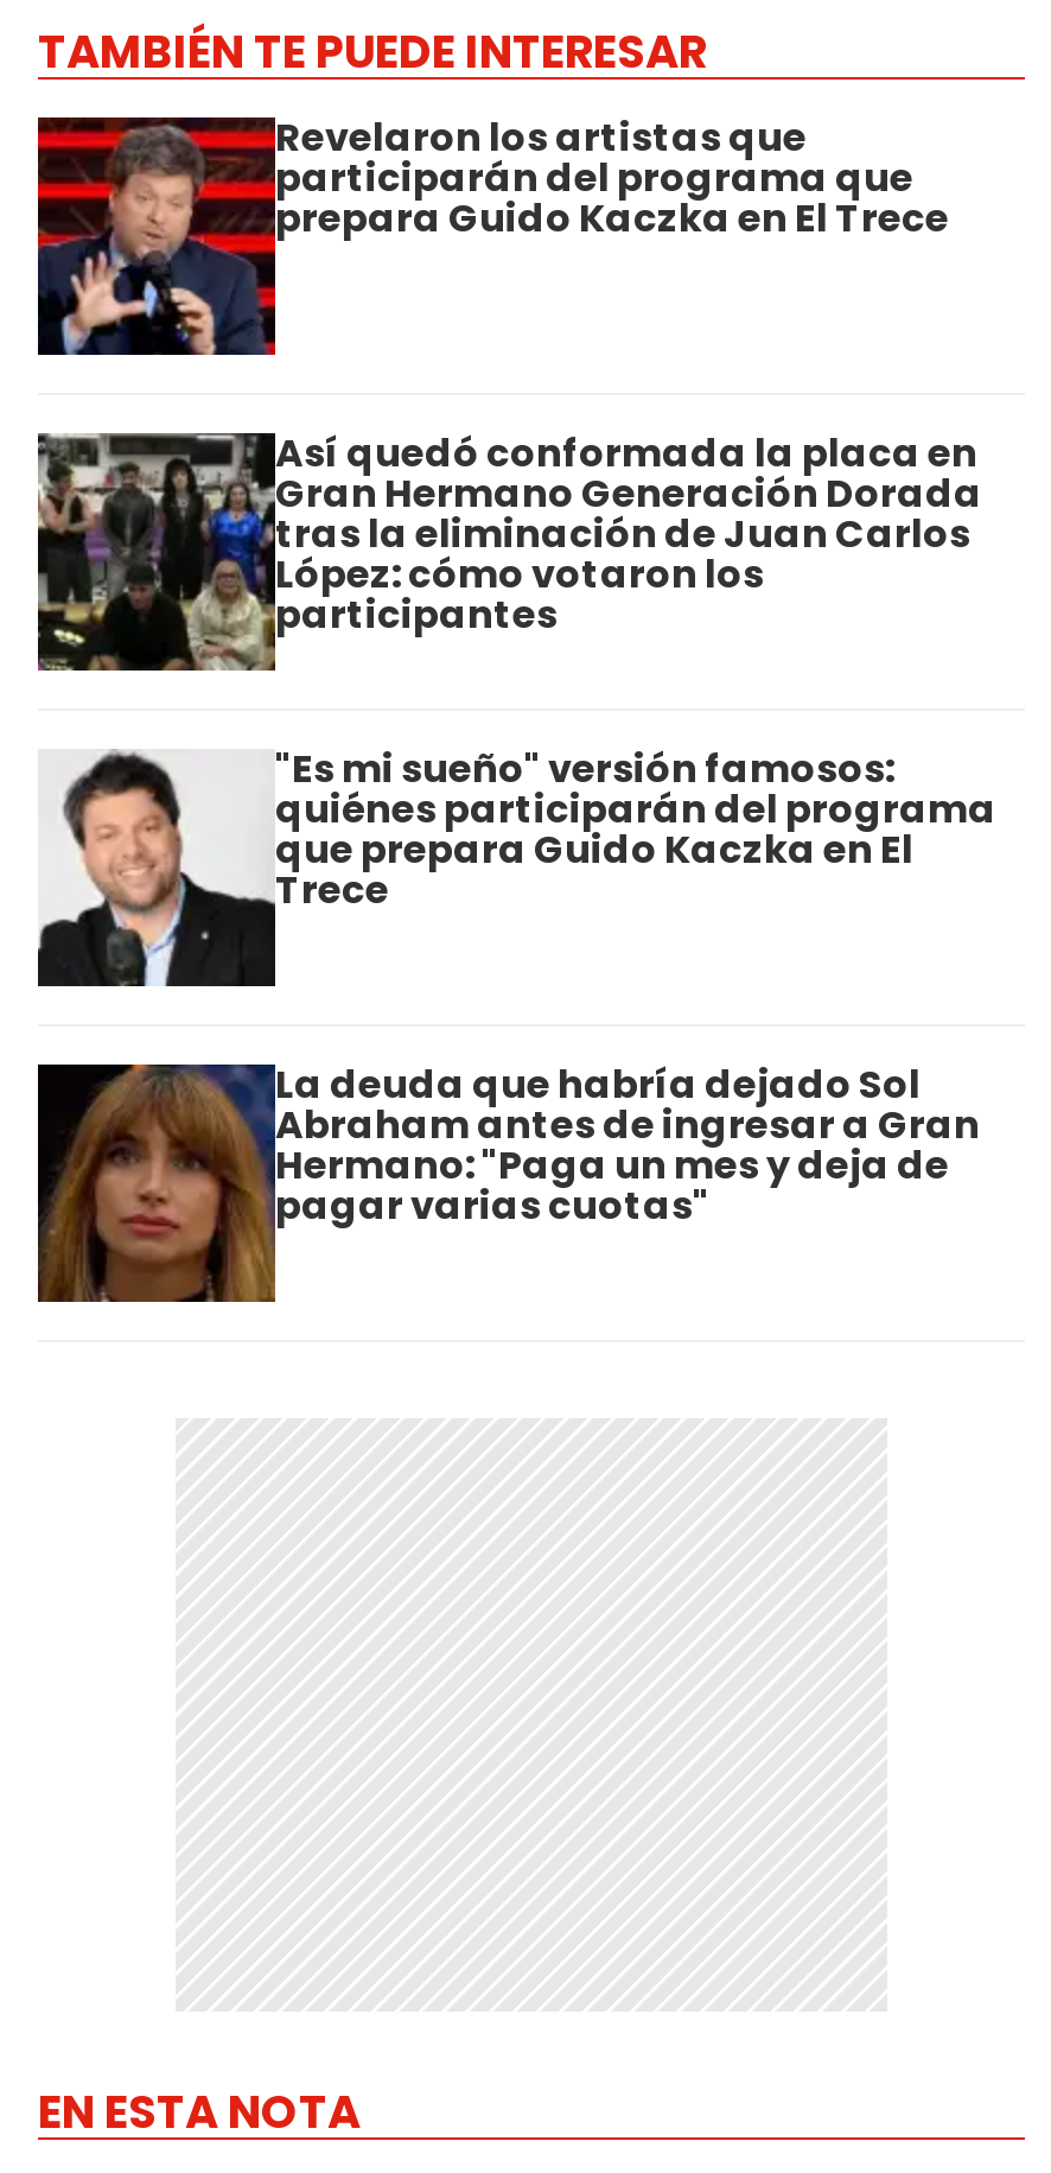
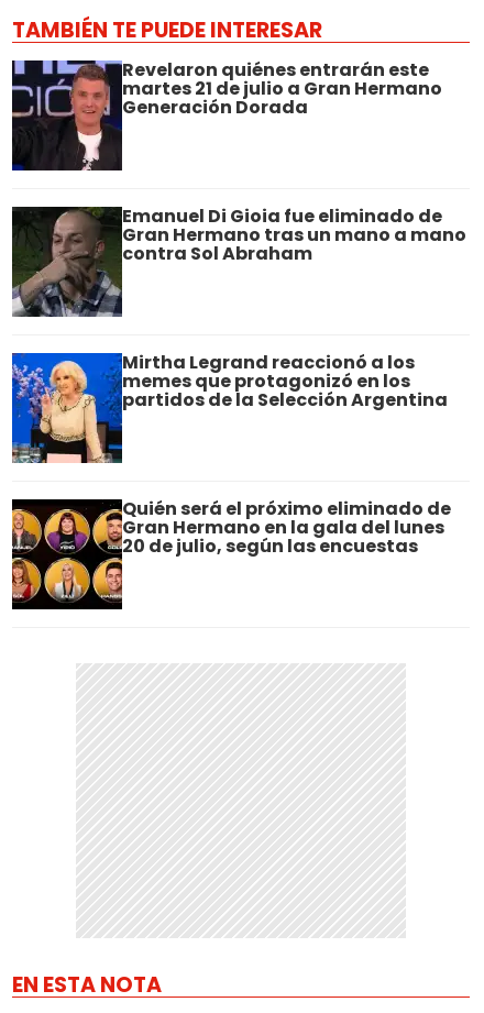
- [image]
- Revelaron los artistas que
- participarán del programa que
- prepara Guido Kaczka en El Trece
+ [image]
+ Revelaron quiénes entrarán este
+ martes 21 de julio a Gran Hermano
+ Generación Dorada

- [image]
- Así quedó conformada la placa en
- Gran Hermano Generación Dorada
- tras la eliminación de Juan Carlos
- López: cómo votaron los
- participantes
+ [image]
+ Emanuel Di Gioia fue eliminado de
+ Gran Hermano tras un mano a mano
+ contra Sol Abraham

- [image]
- "Es mi sueño" versión famosos:
- quiénes participarán del programa
- que prepara Guido Kaczka en El
- Trece
+ [image]
+ Mirtha Legrand reaccionó a los
+ memes que protagonizó en los
+ partidos de la Selección Argentina

- [image]
- La deuda que habría dejado Sol
- Abraham antes de ingresar a Gran
- Hermano: "Paga un mes y deja de
- pagar varias cuotas"
+ [image]
+ Quién será el próximo eliminado de
+ Gran Hermano en la gala del lunes
+ 20 de julio, según las encuestas
